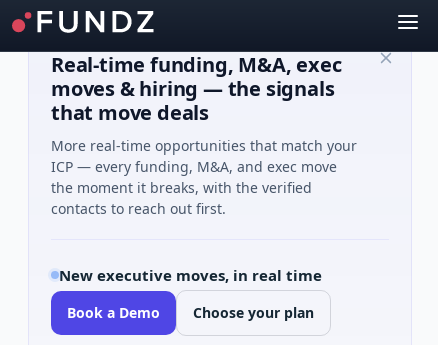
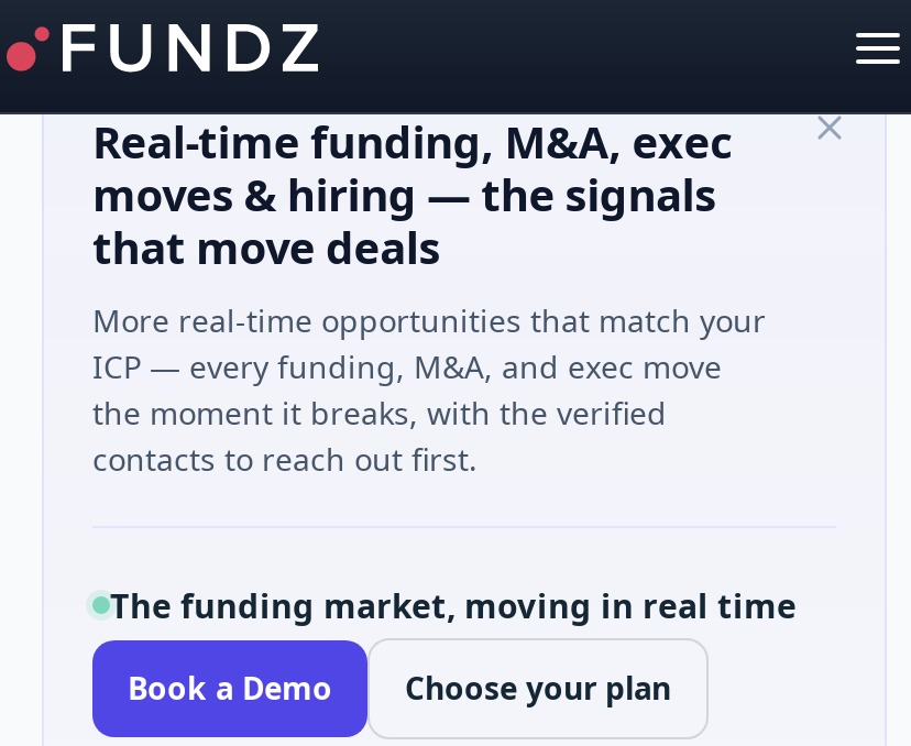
- New executive moves, in real time
+ The funding market, moving in real time
